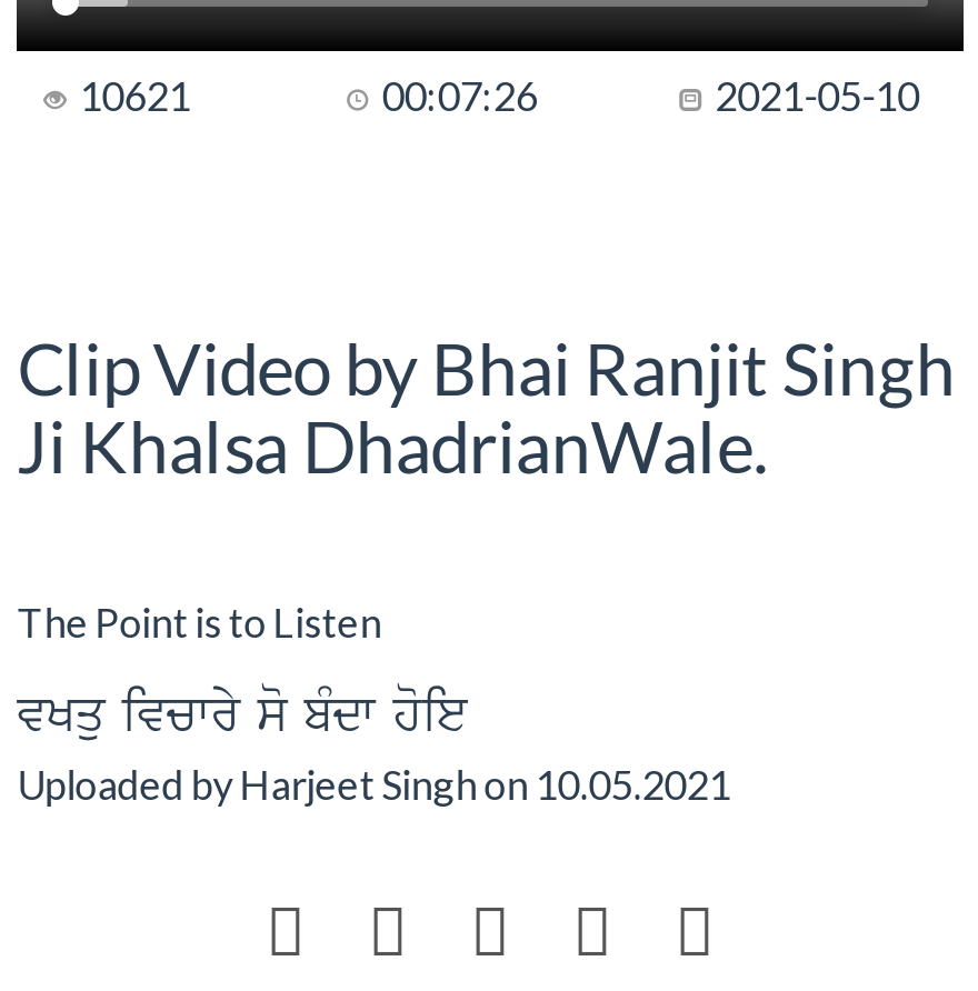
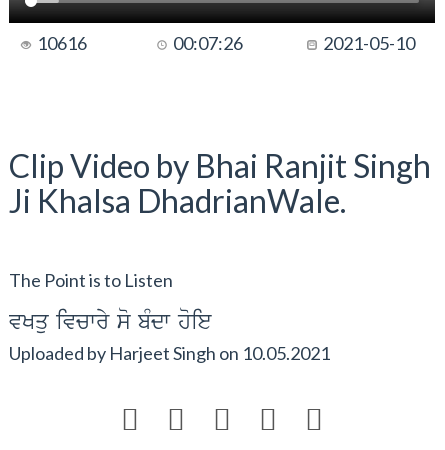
- 10621
+ 10616
